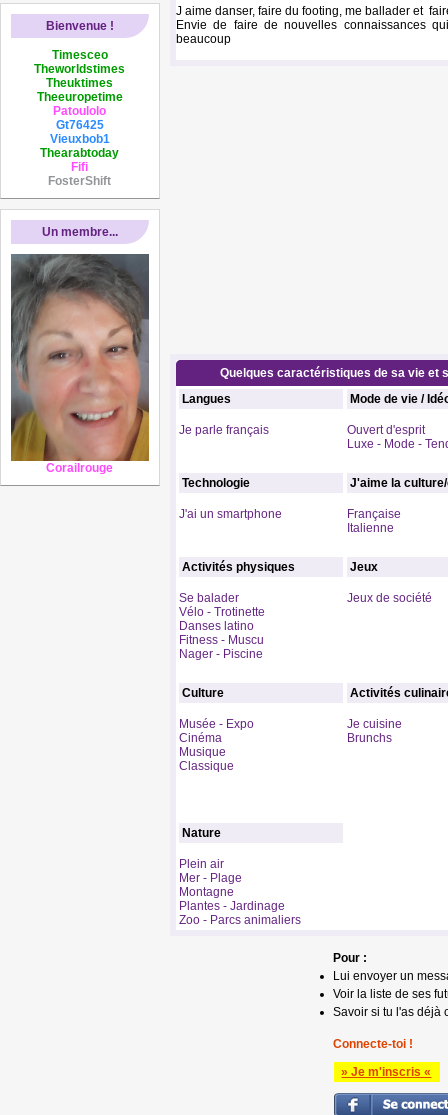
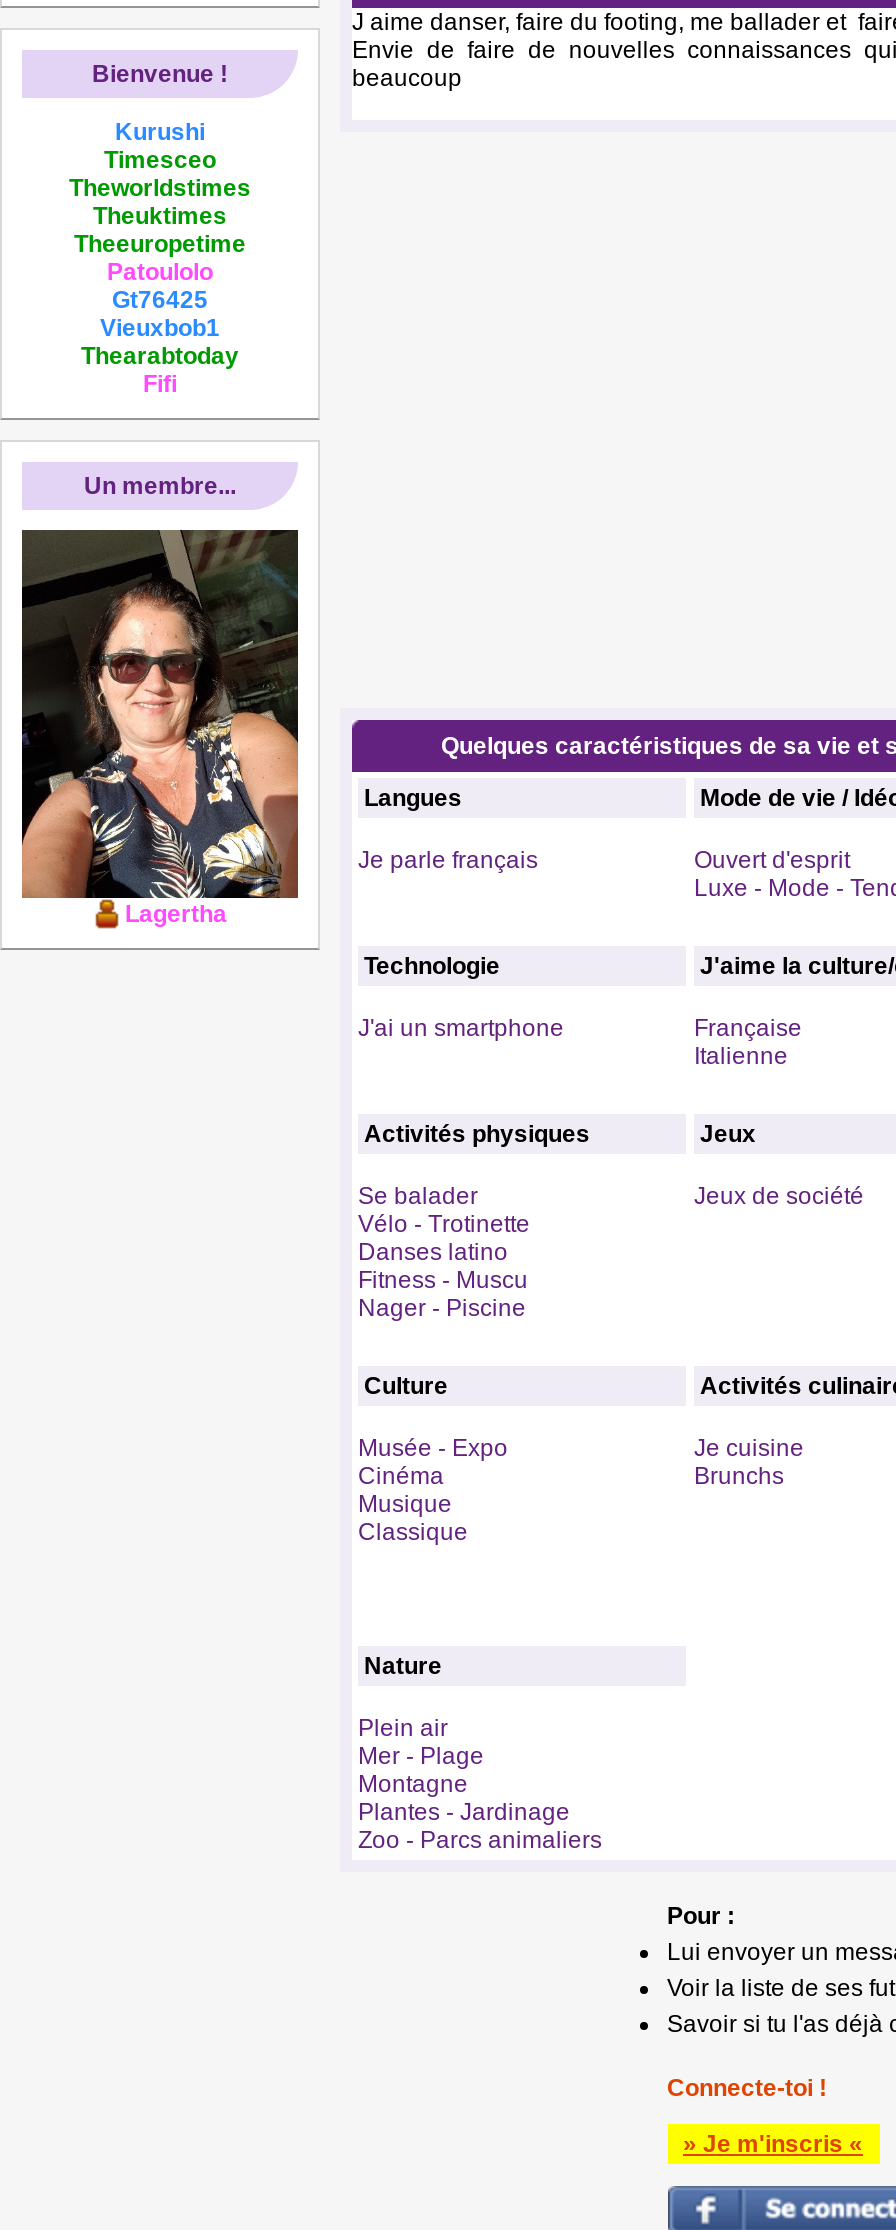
moved down: Timesceo | Theworldstimes | Theuktimes | ... | Thearabtoday | Fifi

+ Kurushi

- FosterShift

- [image]
- Corailrouge
+ [image]
+ Lagertha
